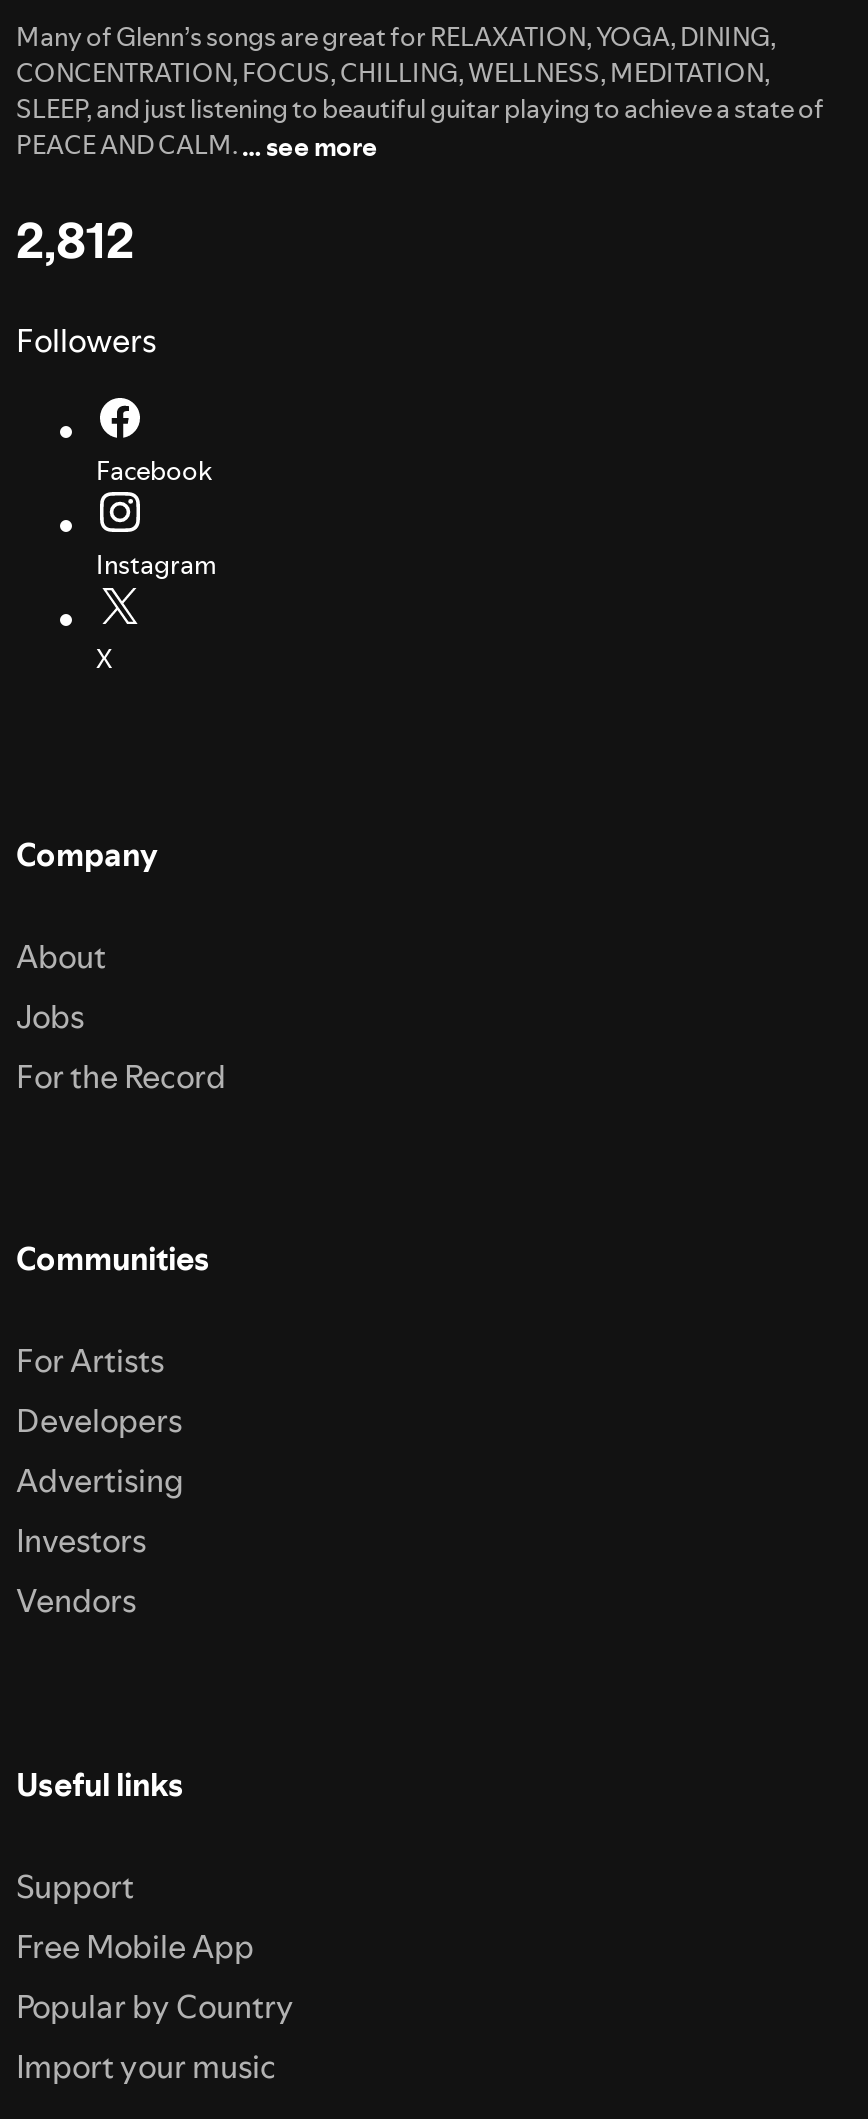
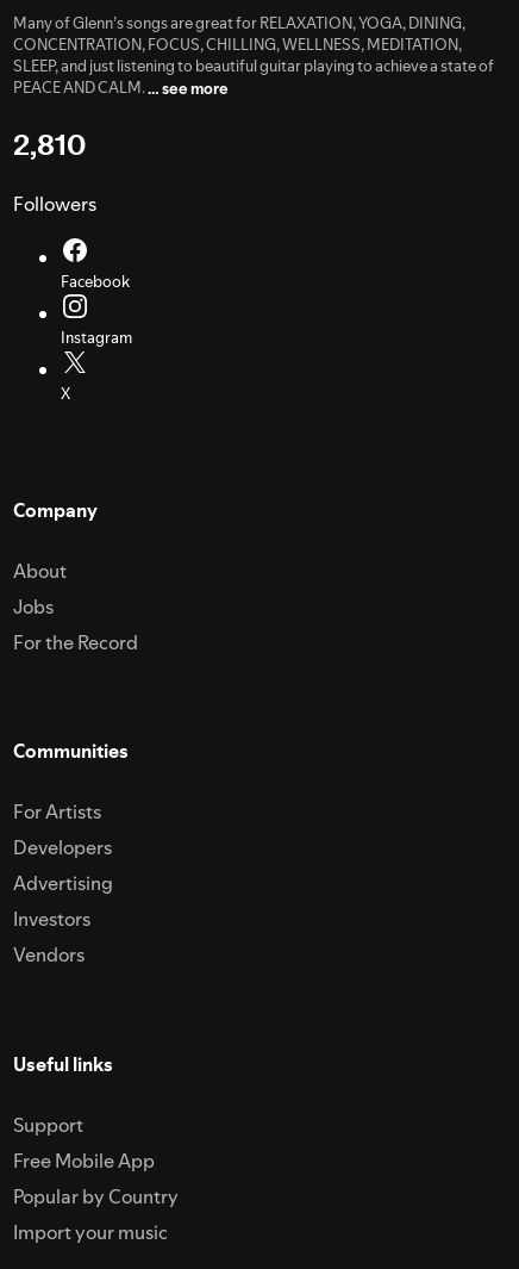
- 2,812
+ 2,810
